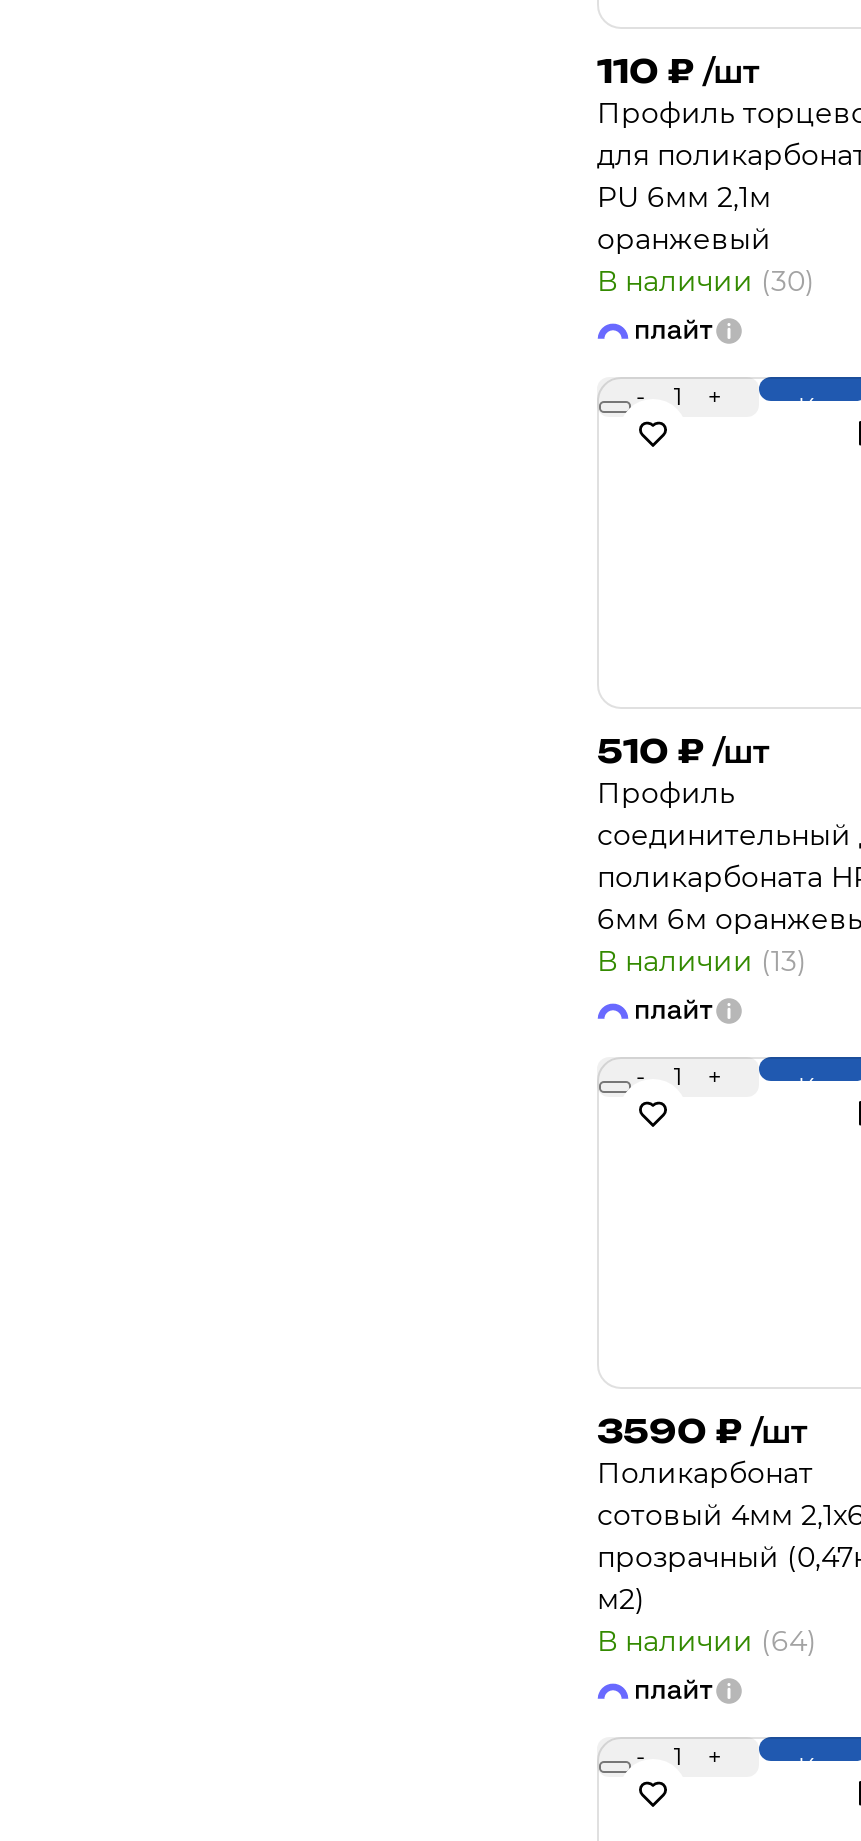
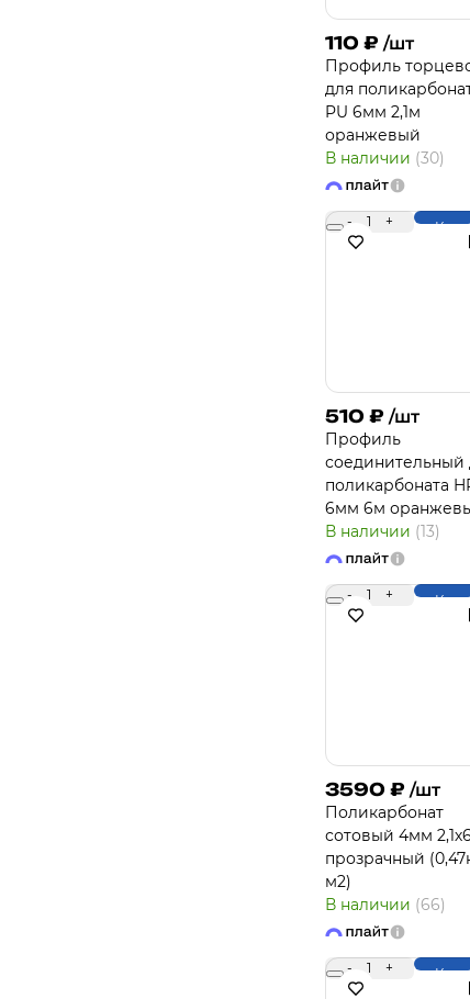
- В наличии (64)
+ В наличии (66)
